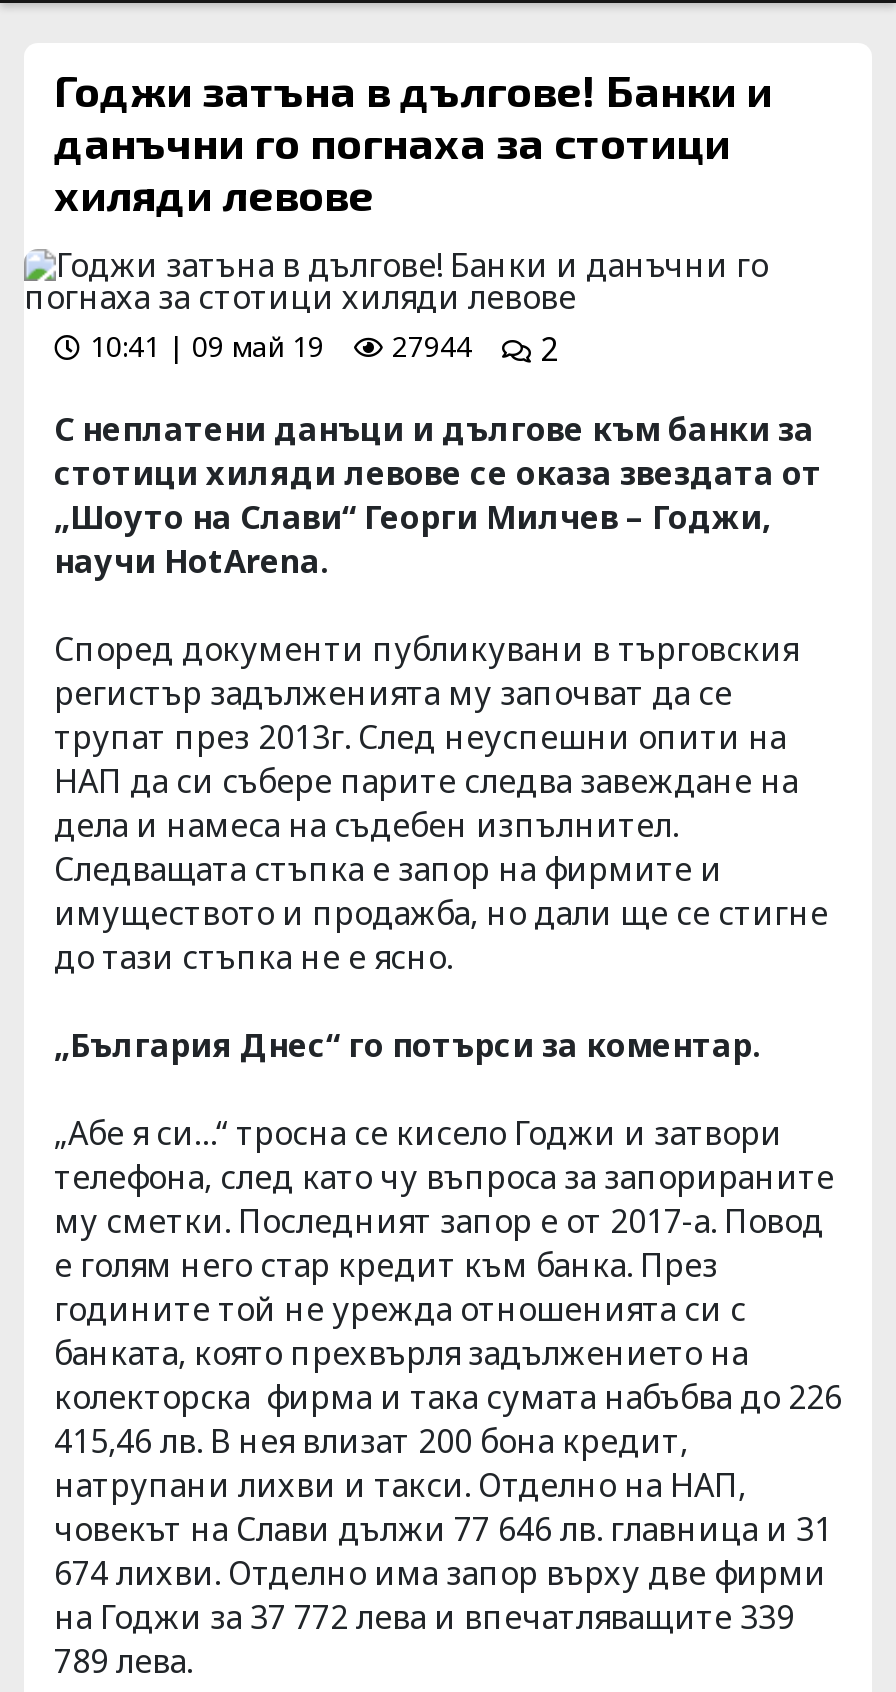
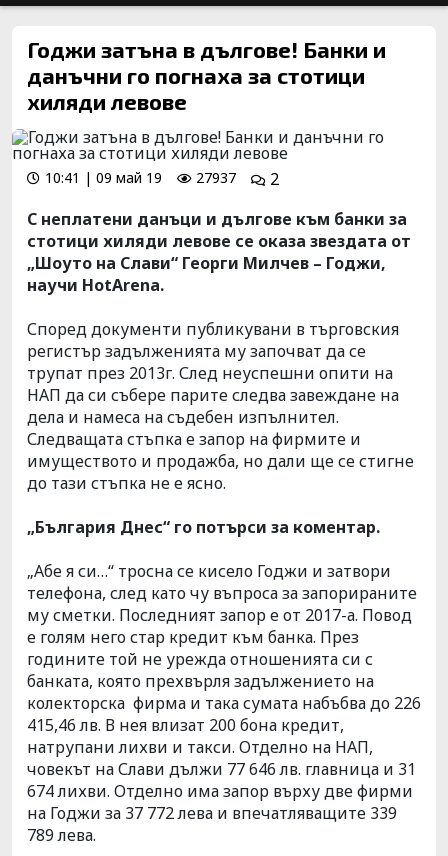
- 27944
+ 27937
